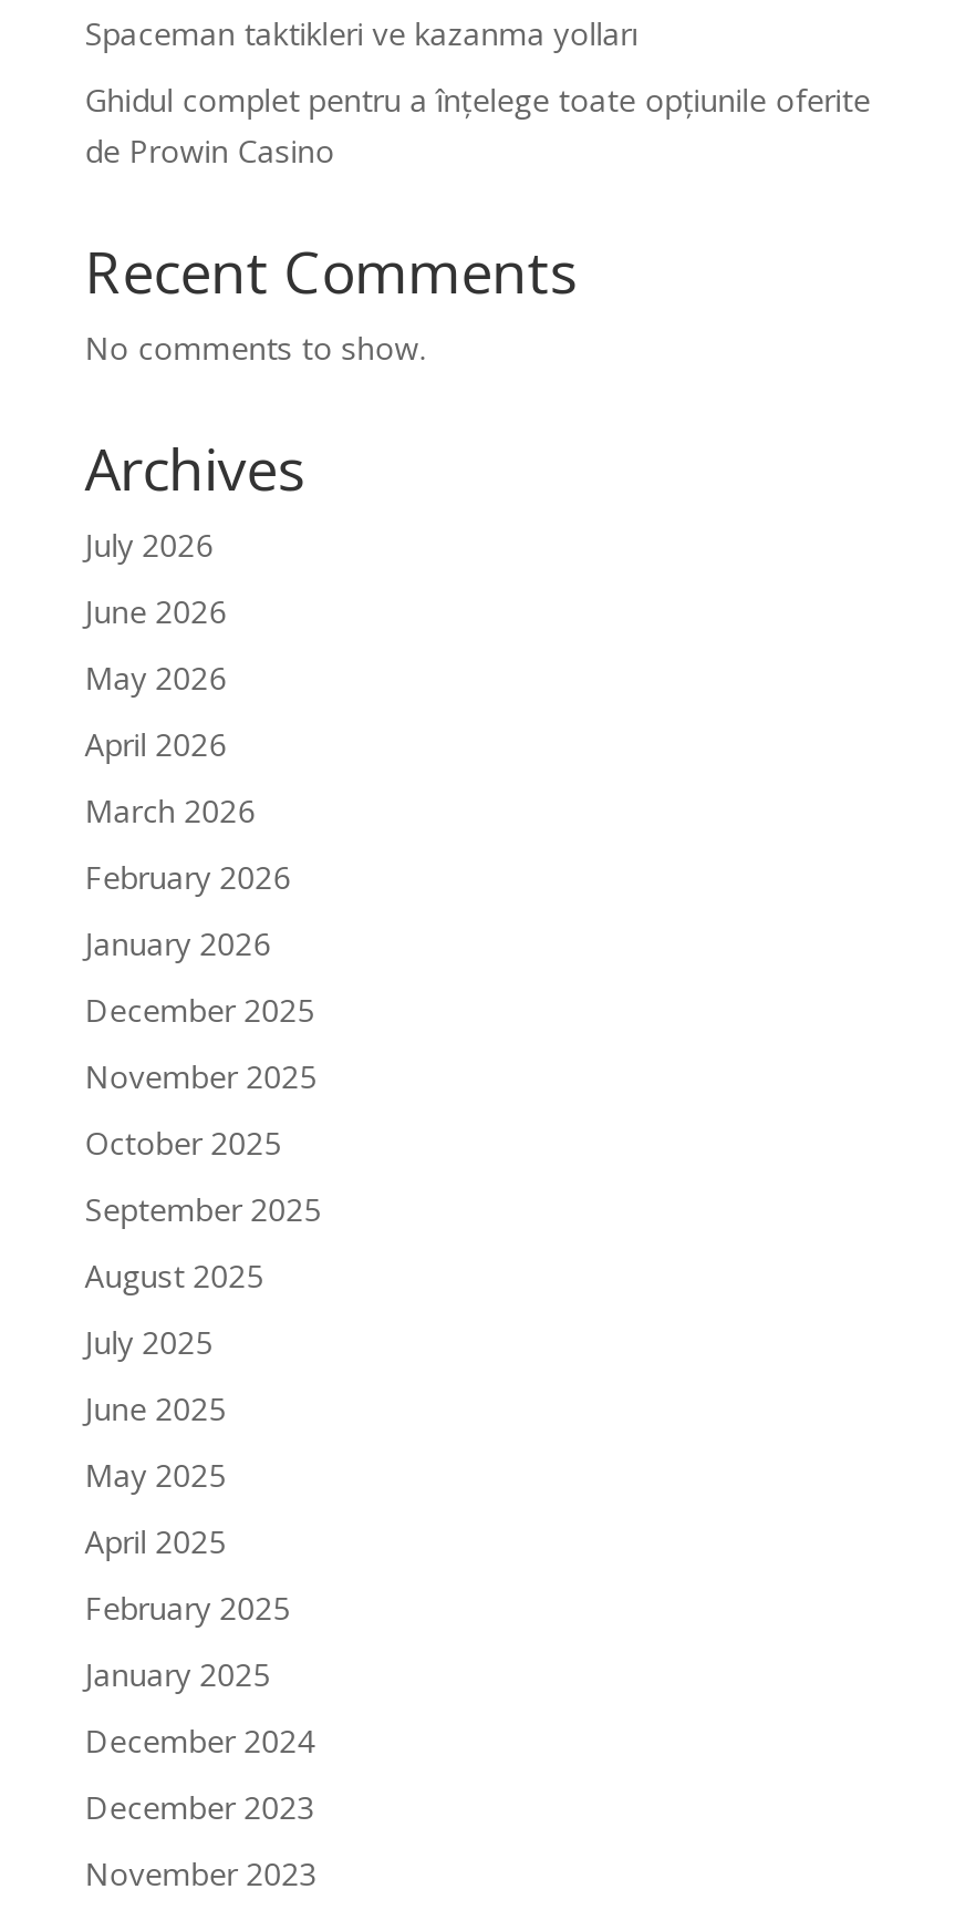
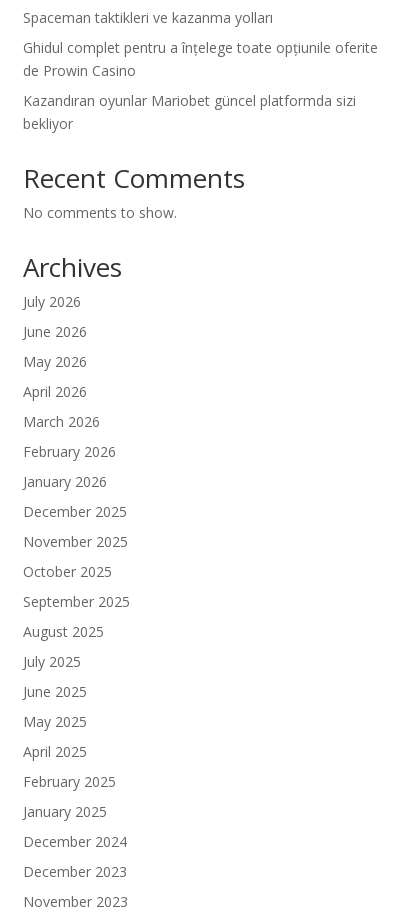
+ Kazandıran oyunlar Mariobet güncel platformda sizi
+ bekliyor
